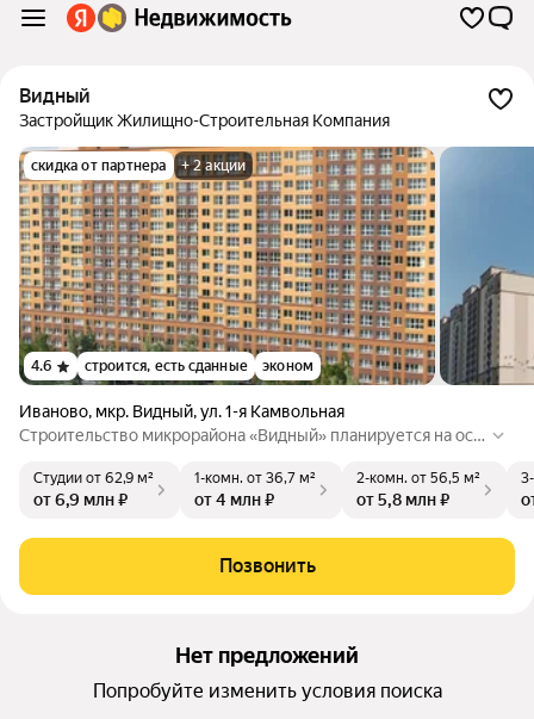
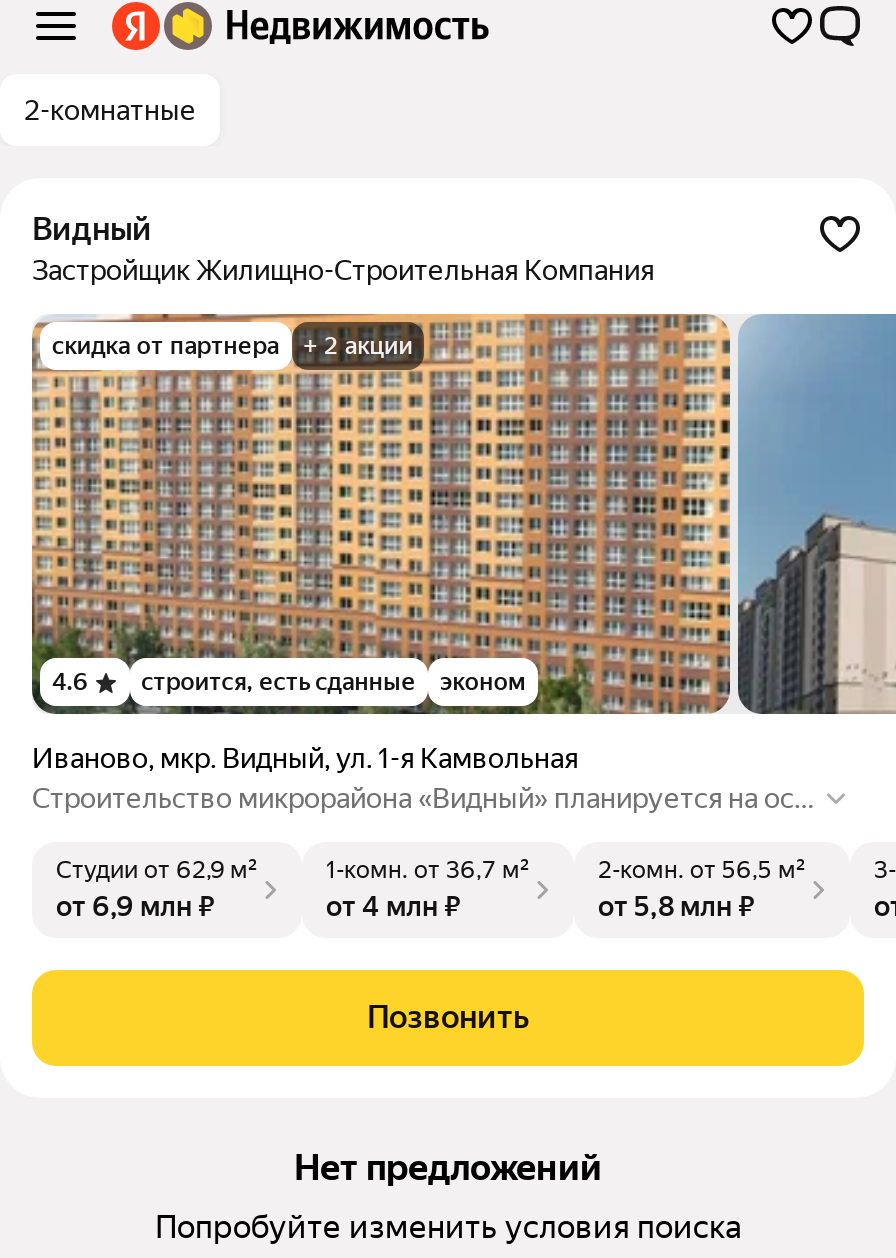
+ 2-комнатные
